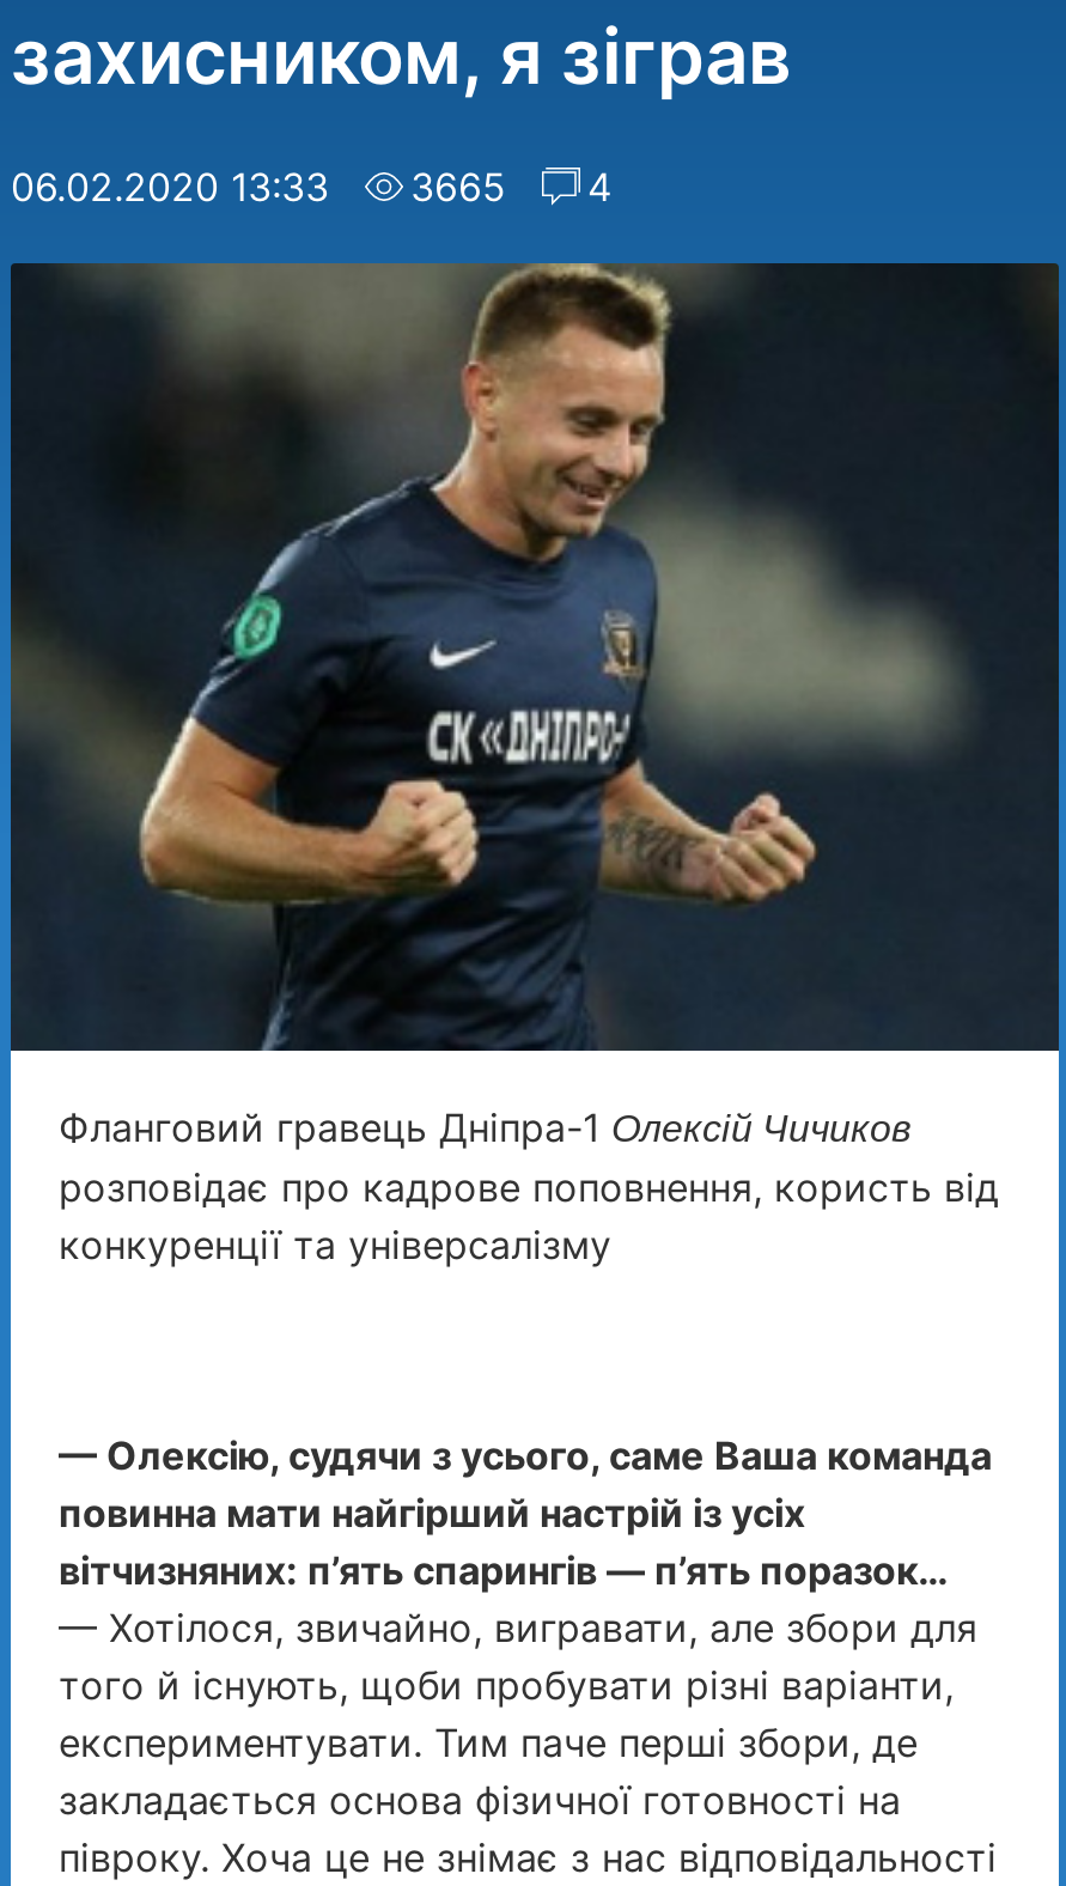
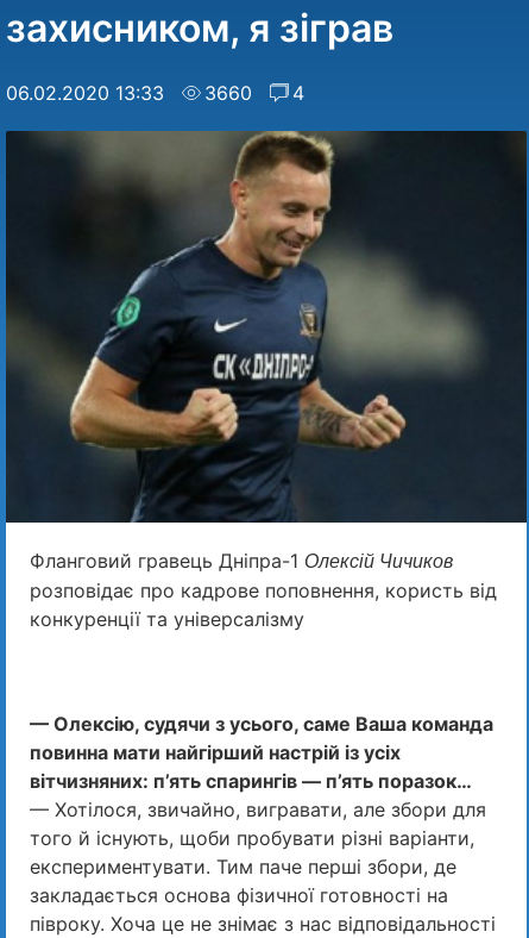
- 06.02.2020 13:33 3665 4
+ 06.02.2020 13:33 3660 4
